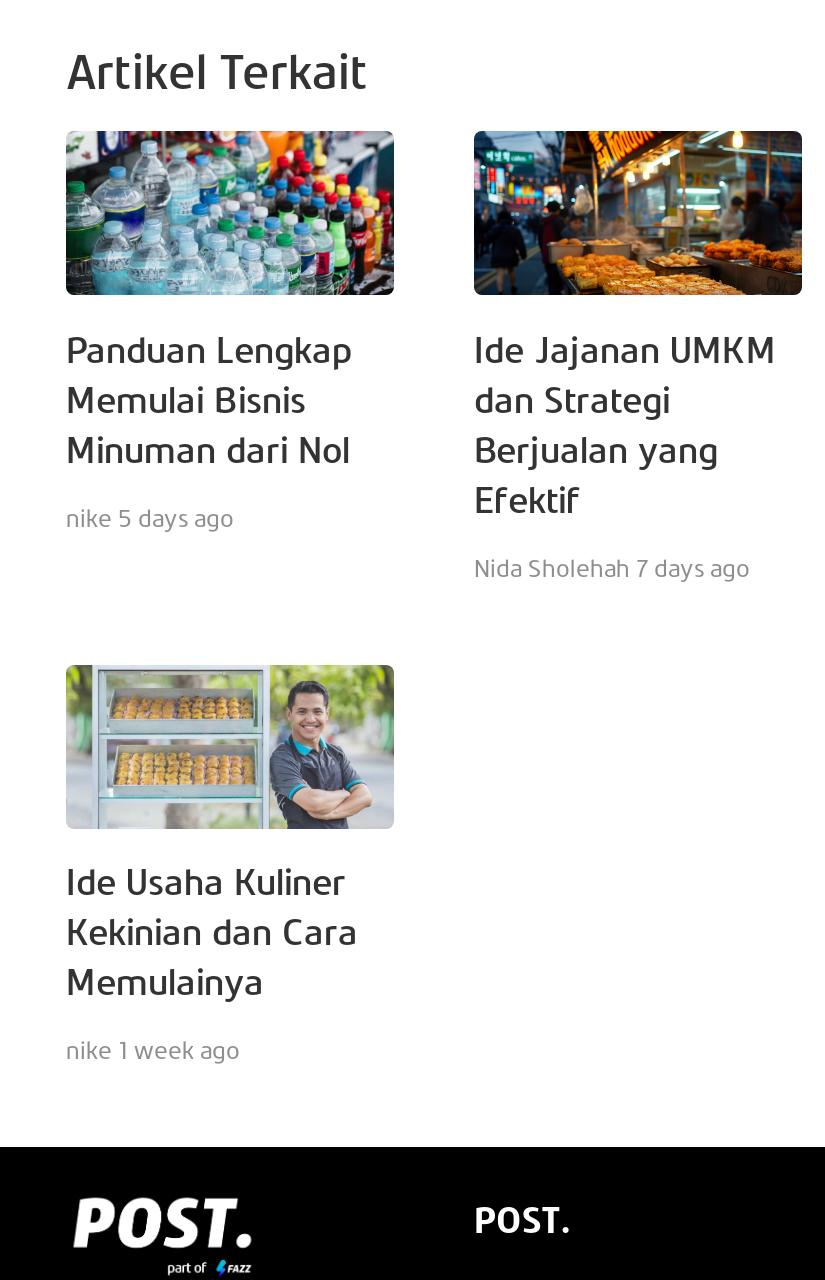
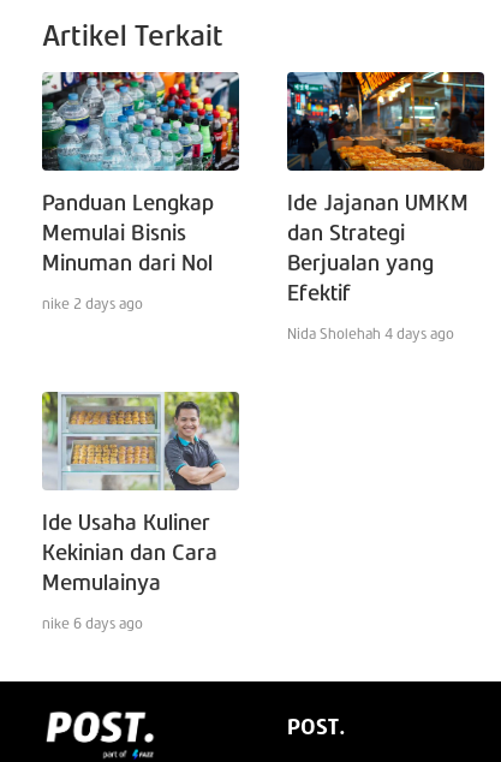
- nike 5 days ago
+ nike 2 days ago

- Nida Sholehah 7 days ago
+ Nida Sholehah 4 days ago

- nike 1 week ago
+ nike 6 days ago
